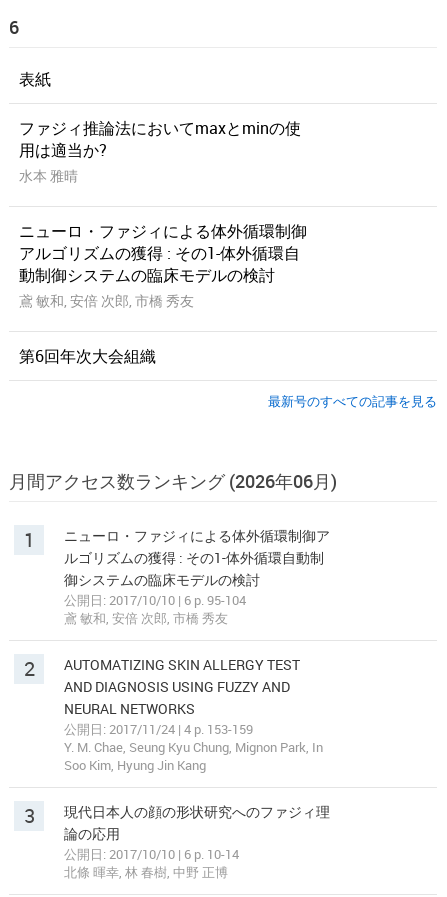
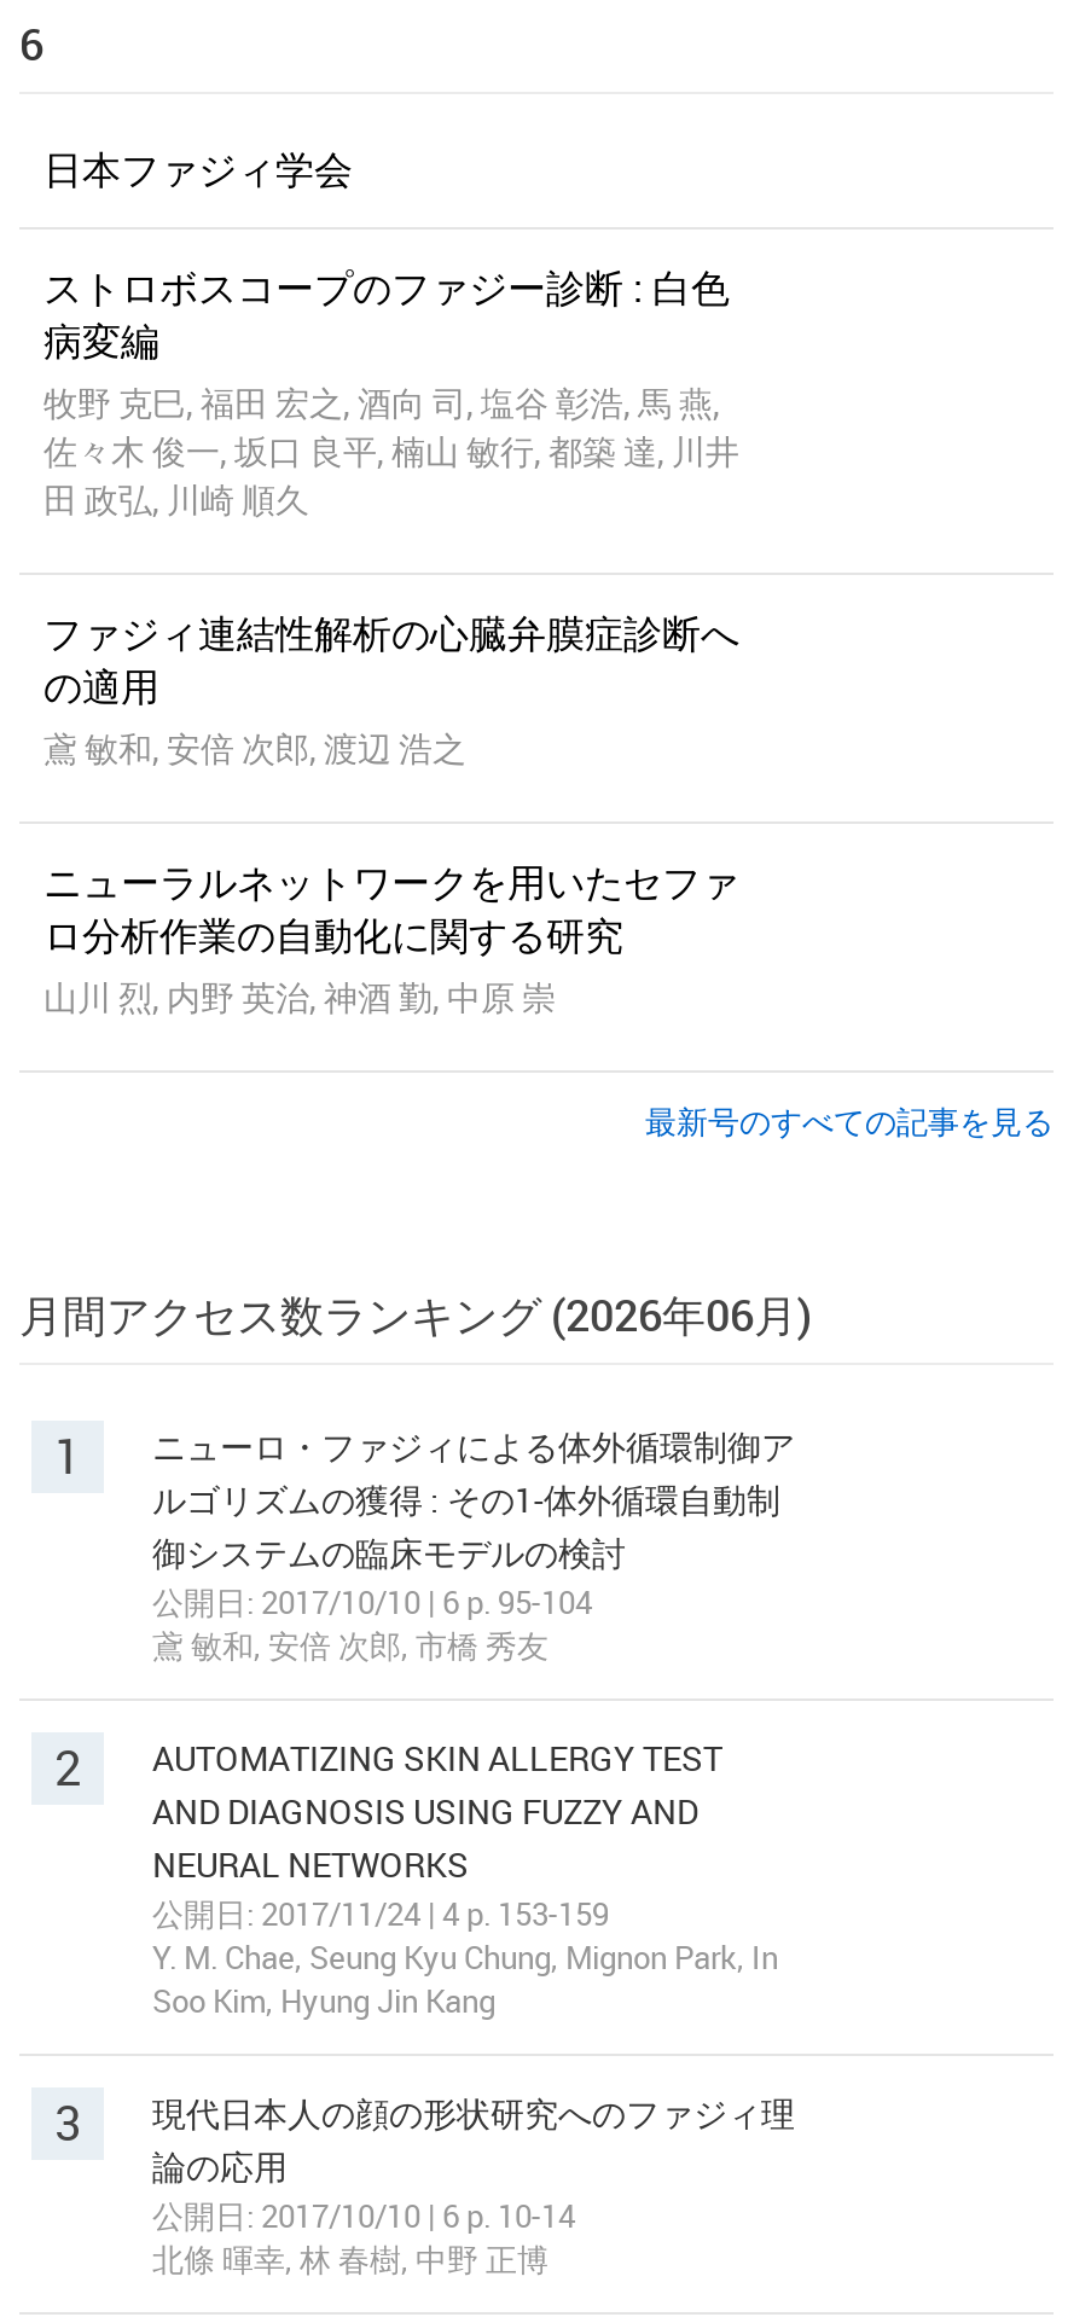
- 表紙
+ 日本ファジィ学会

- ファジィ推論法においてmaxとminの使
- 用は適当か?
- 水本 雅晴
+ ストロボスコープのファジー診断 : 白色
+ 病変編
+ 牧野 克巳, 福田 宏之, 酒向 司, 塩谷 彰浩, 馬 燕,
+ 佐々木 俊一, 坂口 良平, 楠山 敏行, 都築 達, 川井
+ 田 政弘, 川崎 順久

- ニューロ・ファジィによる体外循環制御
- アルゴリズムの獲得 : その1-体外循環自
- 動制御システムの臨床モデルの検討
- 鳶 敏和, 安倍 次郎, 市橋 秀友
+ ファジィ連結性解析の心臓弁膜症診断へ
+ の適用
+ 鳶 敏和, 安倍 次郎, 渡辺 浩之

- 第6回年次大会組織
+ ニューラルネットワークを用いたセファ
+ ロ分析作業の自動化に関する研究
+ 山川 烈, 内野 英治, 神酒 勤, 中原 崇
